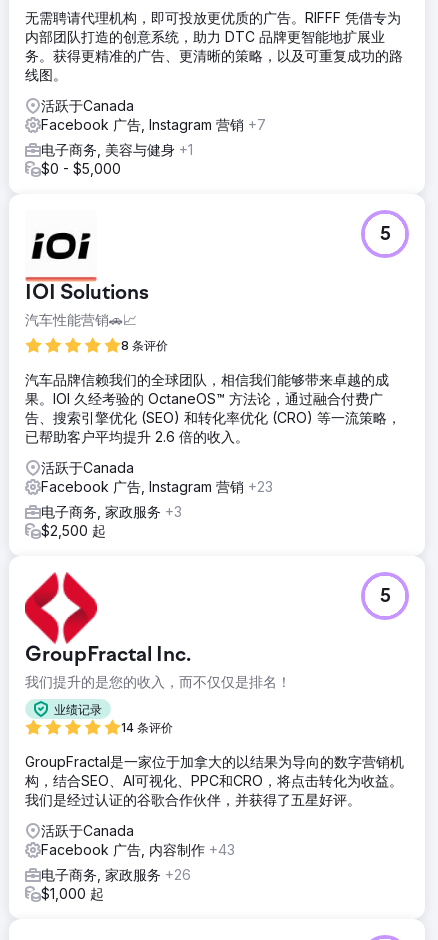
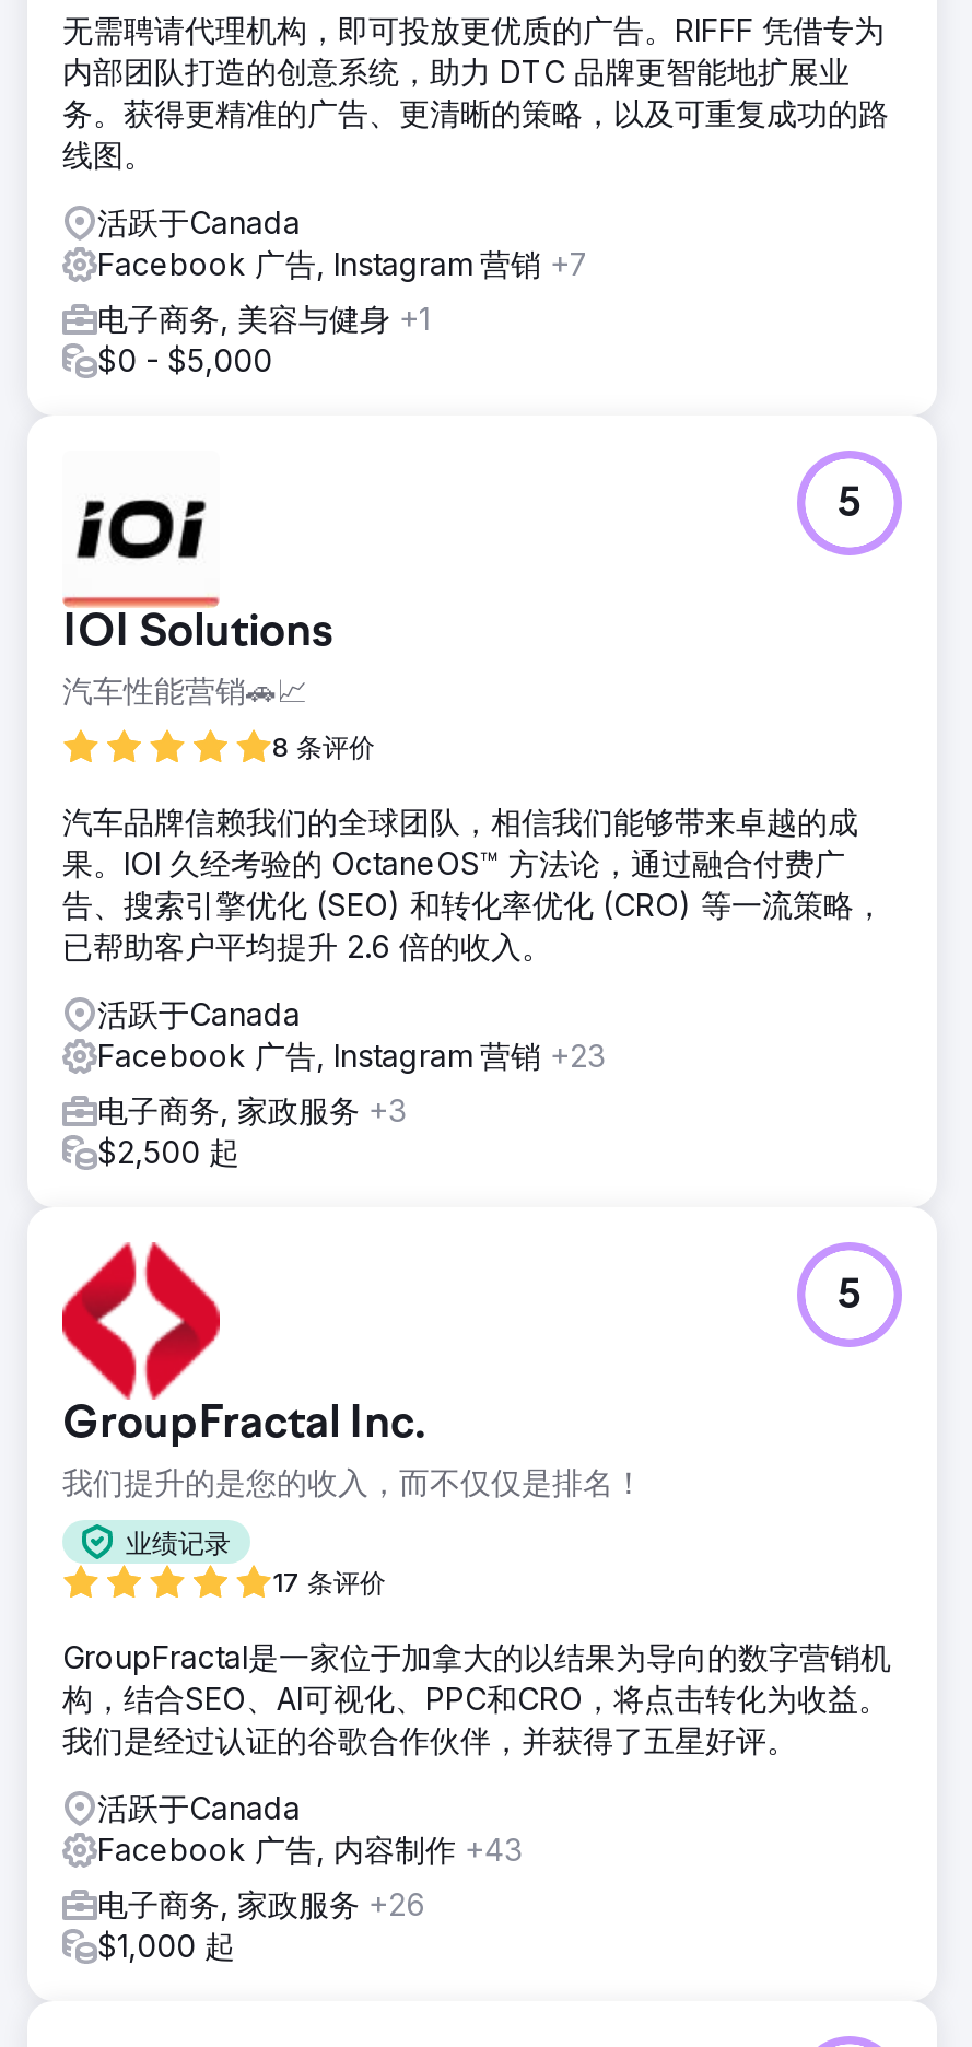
- 14 条评价
+ 17 条评价
